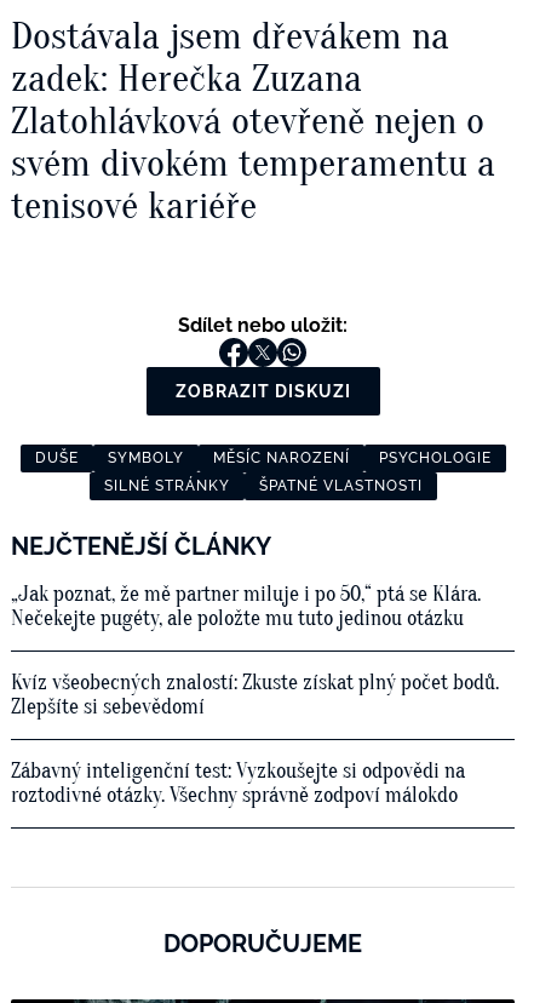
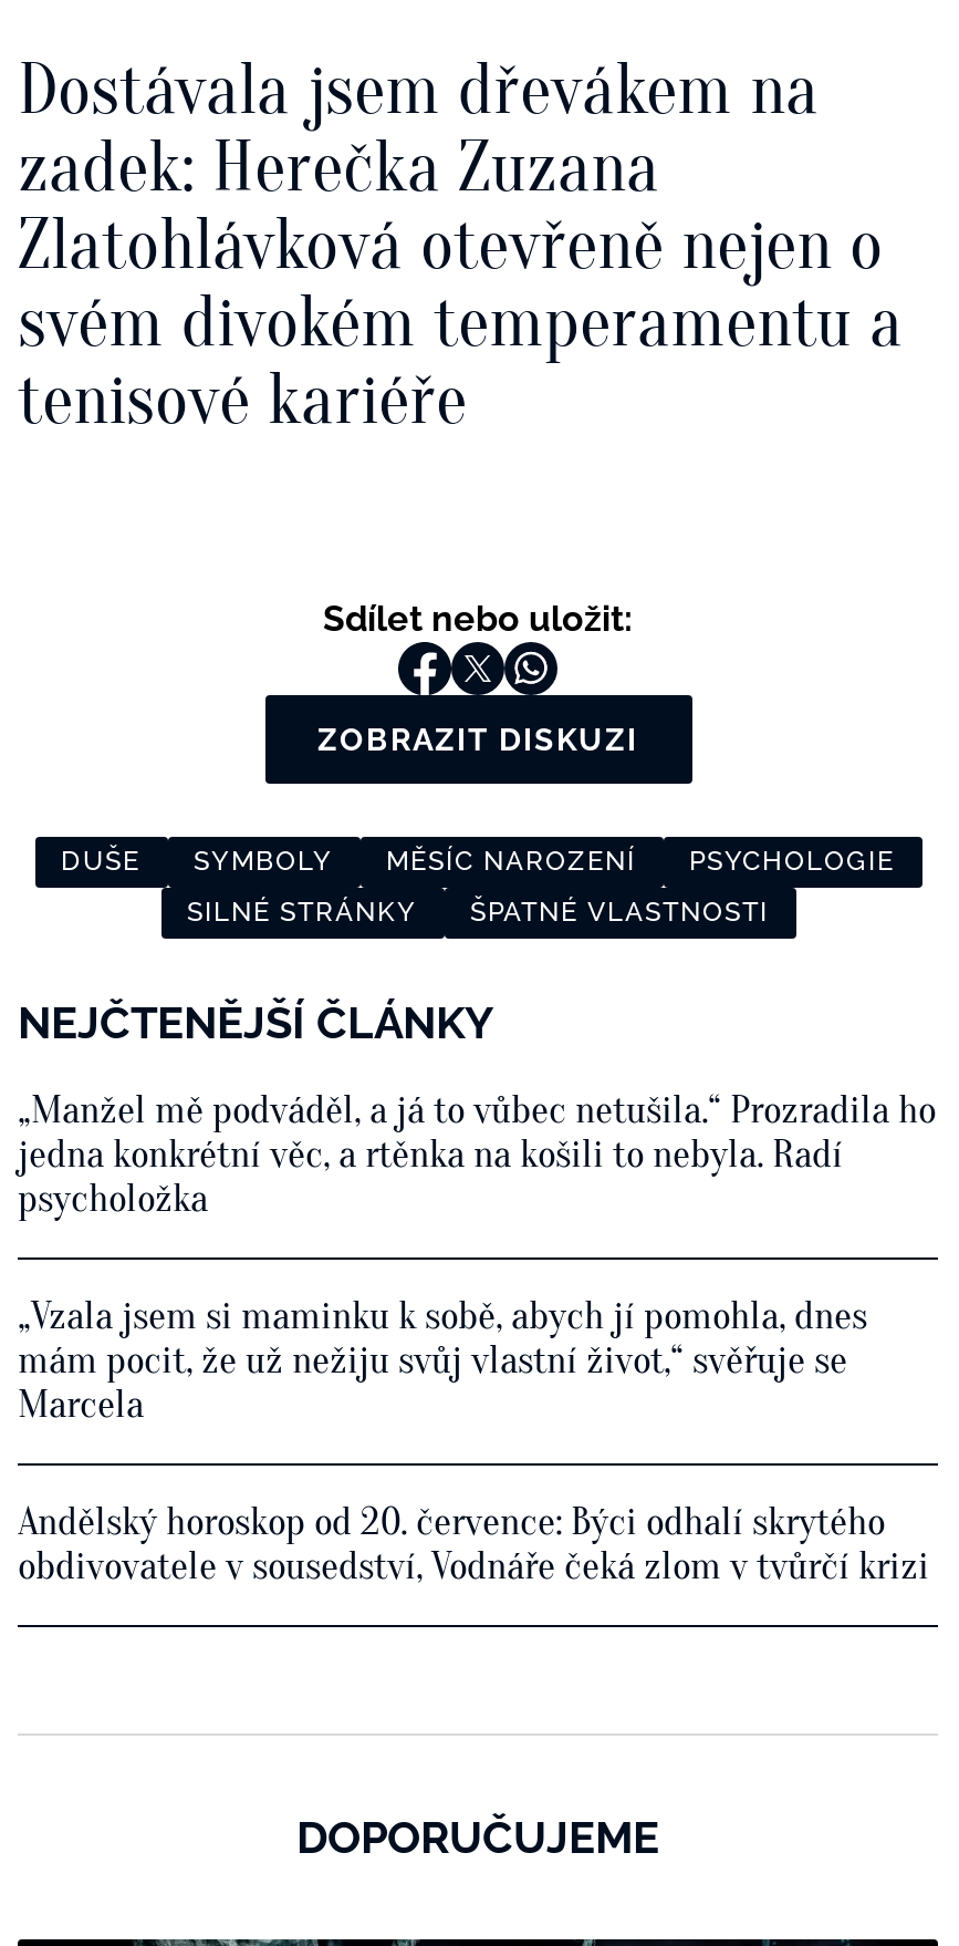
- „Jak poznat, že mě partner miluje i po 50,“ ptá se Klára.
- Nečekejte pugéty, ale položte mu tuto jedinou otázku
+ „Manžel mě podváděl, a já to vůbec netušila.“ Prozradila ho
+ jedna konkrétní věc, a rtěnka na košili to nebyla. Radí
+ psycholožka

- Kvíz všeobecných znalostí: Zkuste získat plný počet bodů.
- Zlepšíte si sebevědomí
+ „Vzala jsem si maminku k sobě, abych jí pomohla, dnes
+ mám pocit, že už nežiju svůj vlastní život,“ svěřuje se
+ Marcela

- Zábavný inteligenční test: Vyzkoušejte si odpovědi na
- roztodivné otázky. Všechny správně zodpoví málokdo
+ Andělský horoskop od 20. července: Býci odhalí skrytého
+ obdivovatele v sousedství, Vodnáře čeká zlom v tvůrčí krizi
